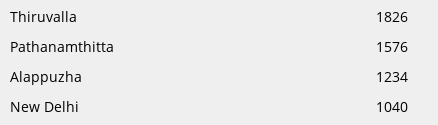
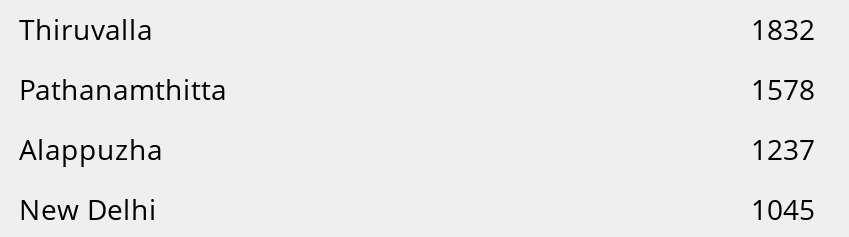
- 1826
+ 1832

- 1576
+ 1578

- 1234
+ 1237

- 1040
+ 1045
